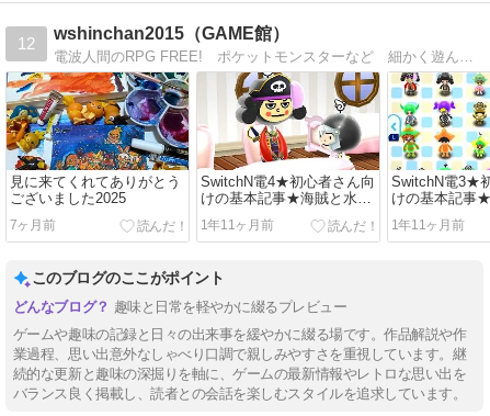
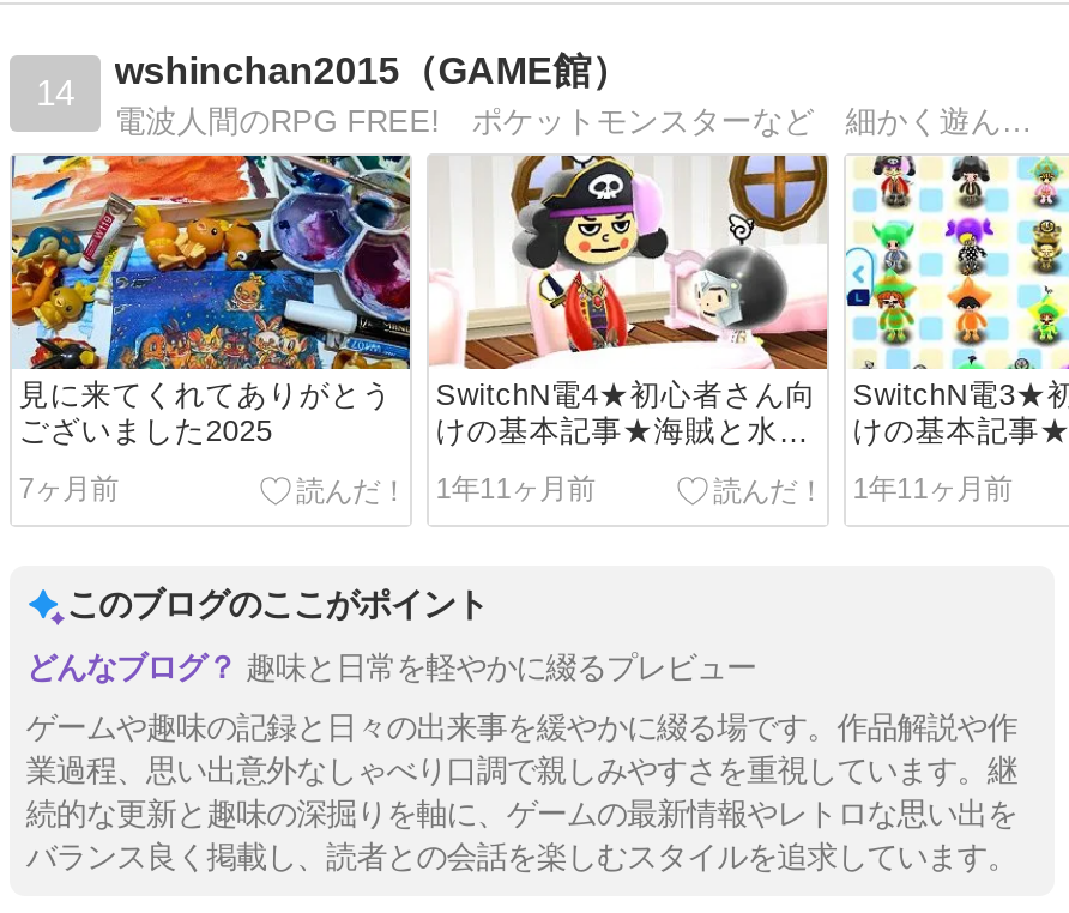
- 12
+ 14
